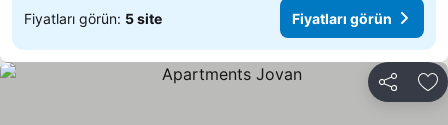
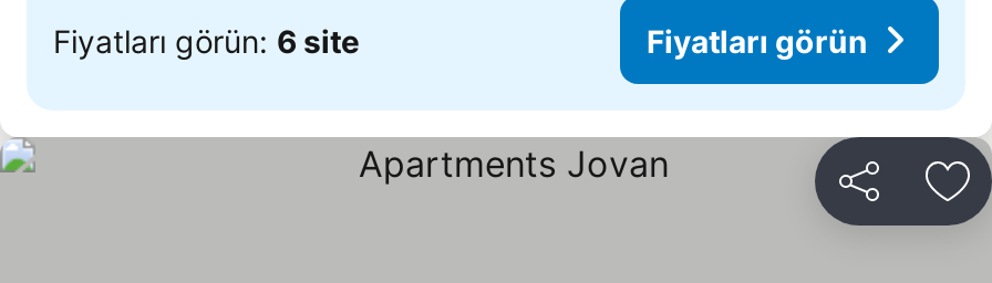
- Fiyatları görün: 5 site
+ Fiyatları görün: 6 site
